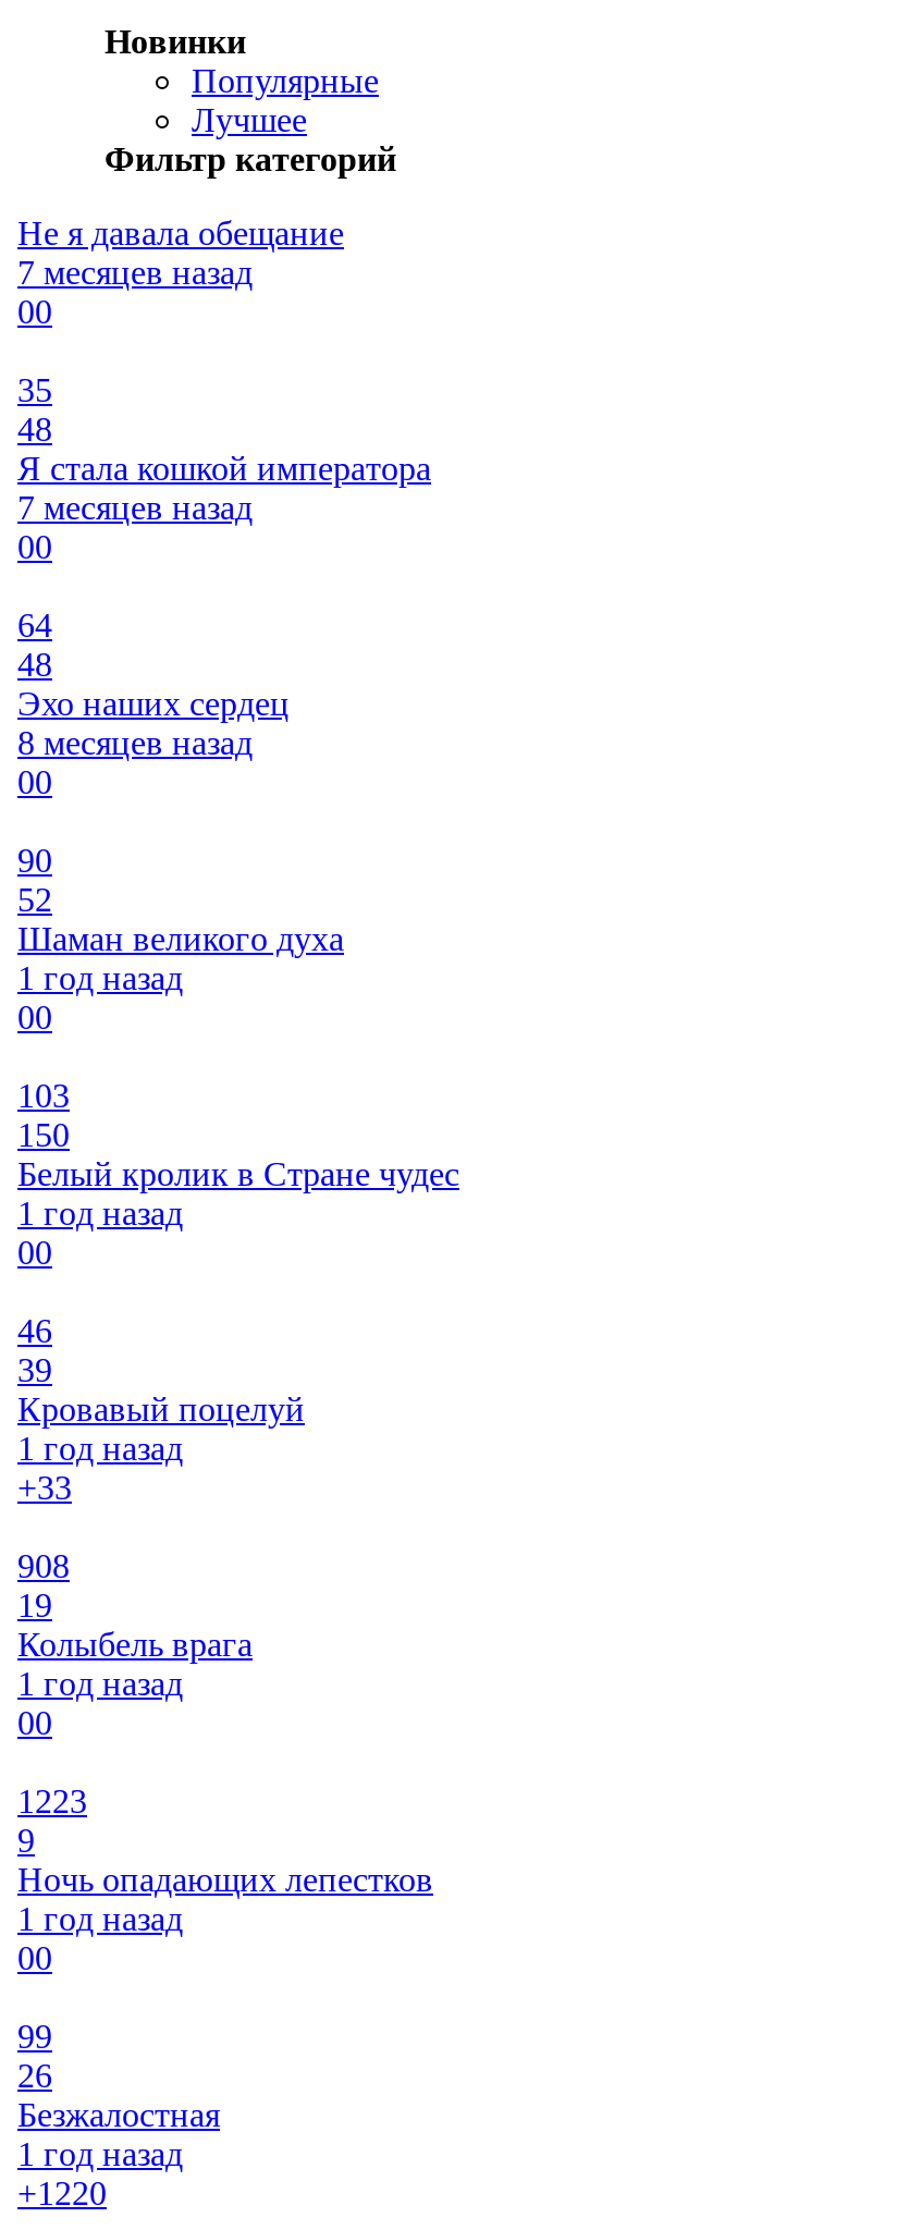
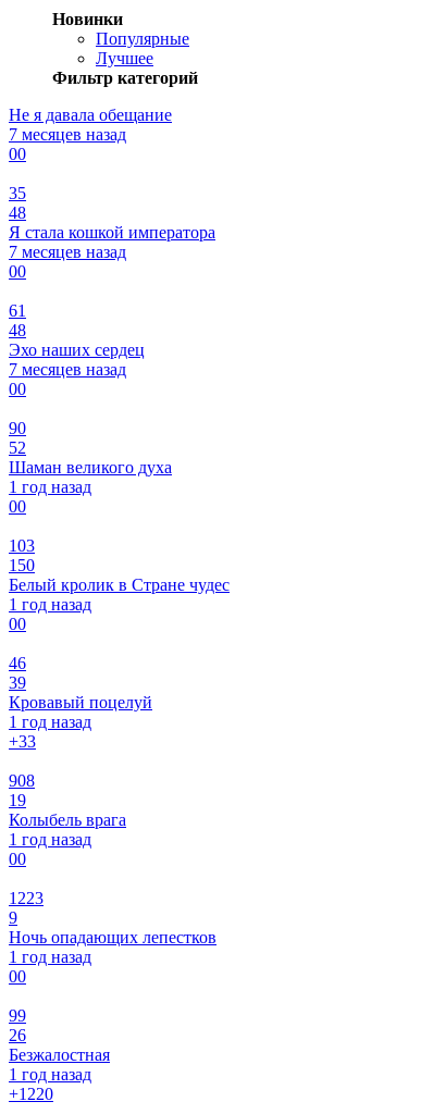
- 64
+ 61

- 8 месяцев назад
+ 7 месяцев назад
